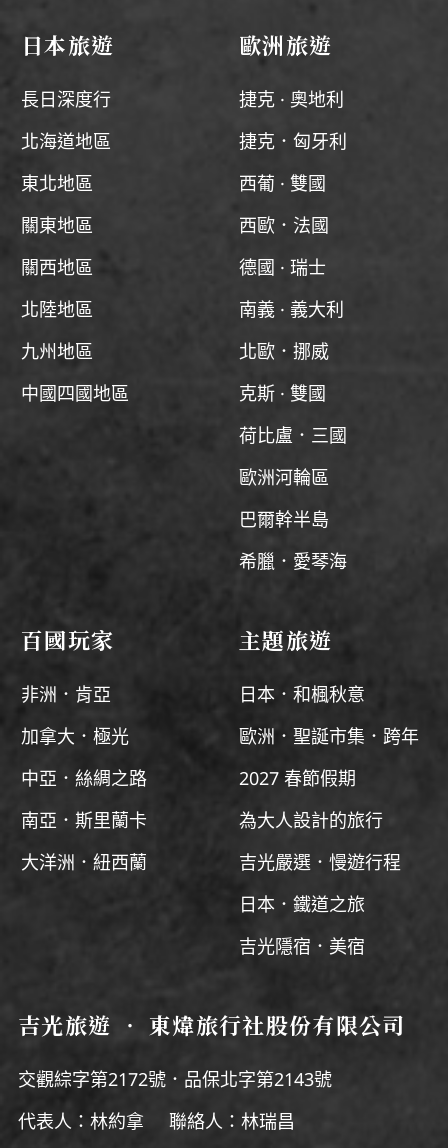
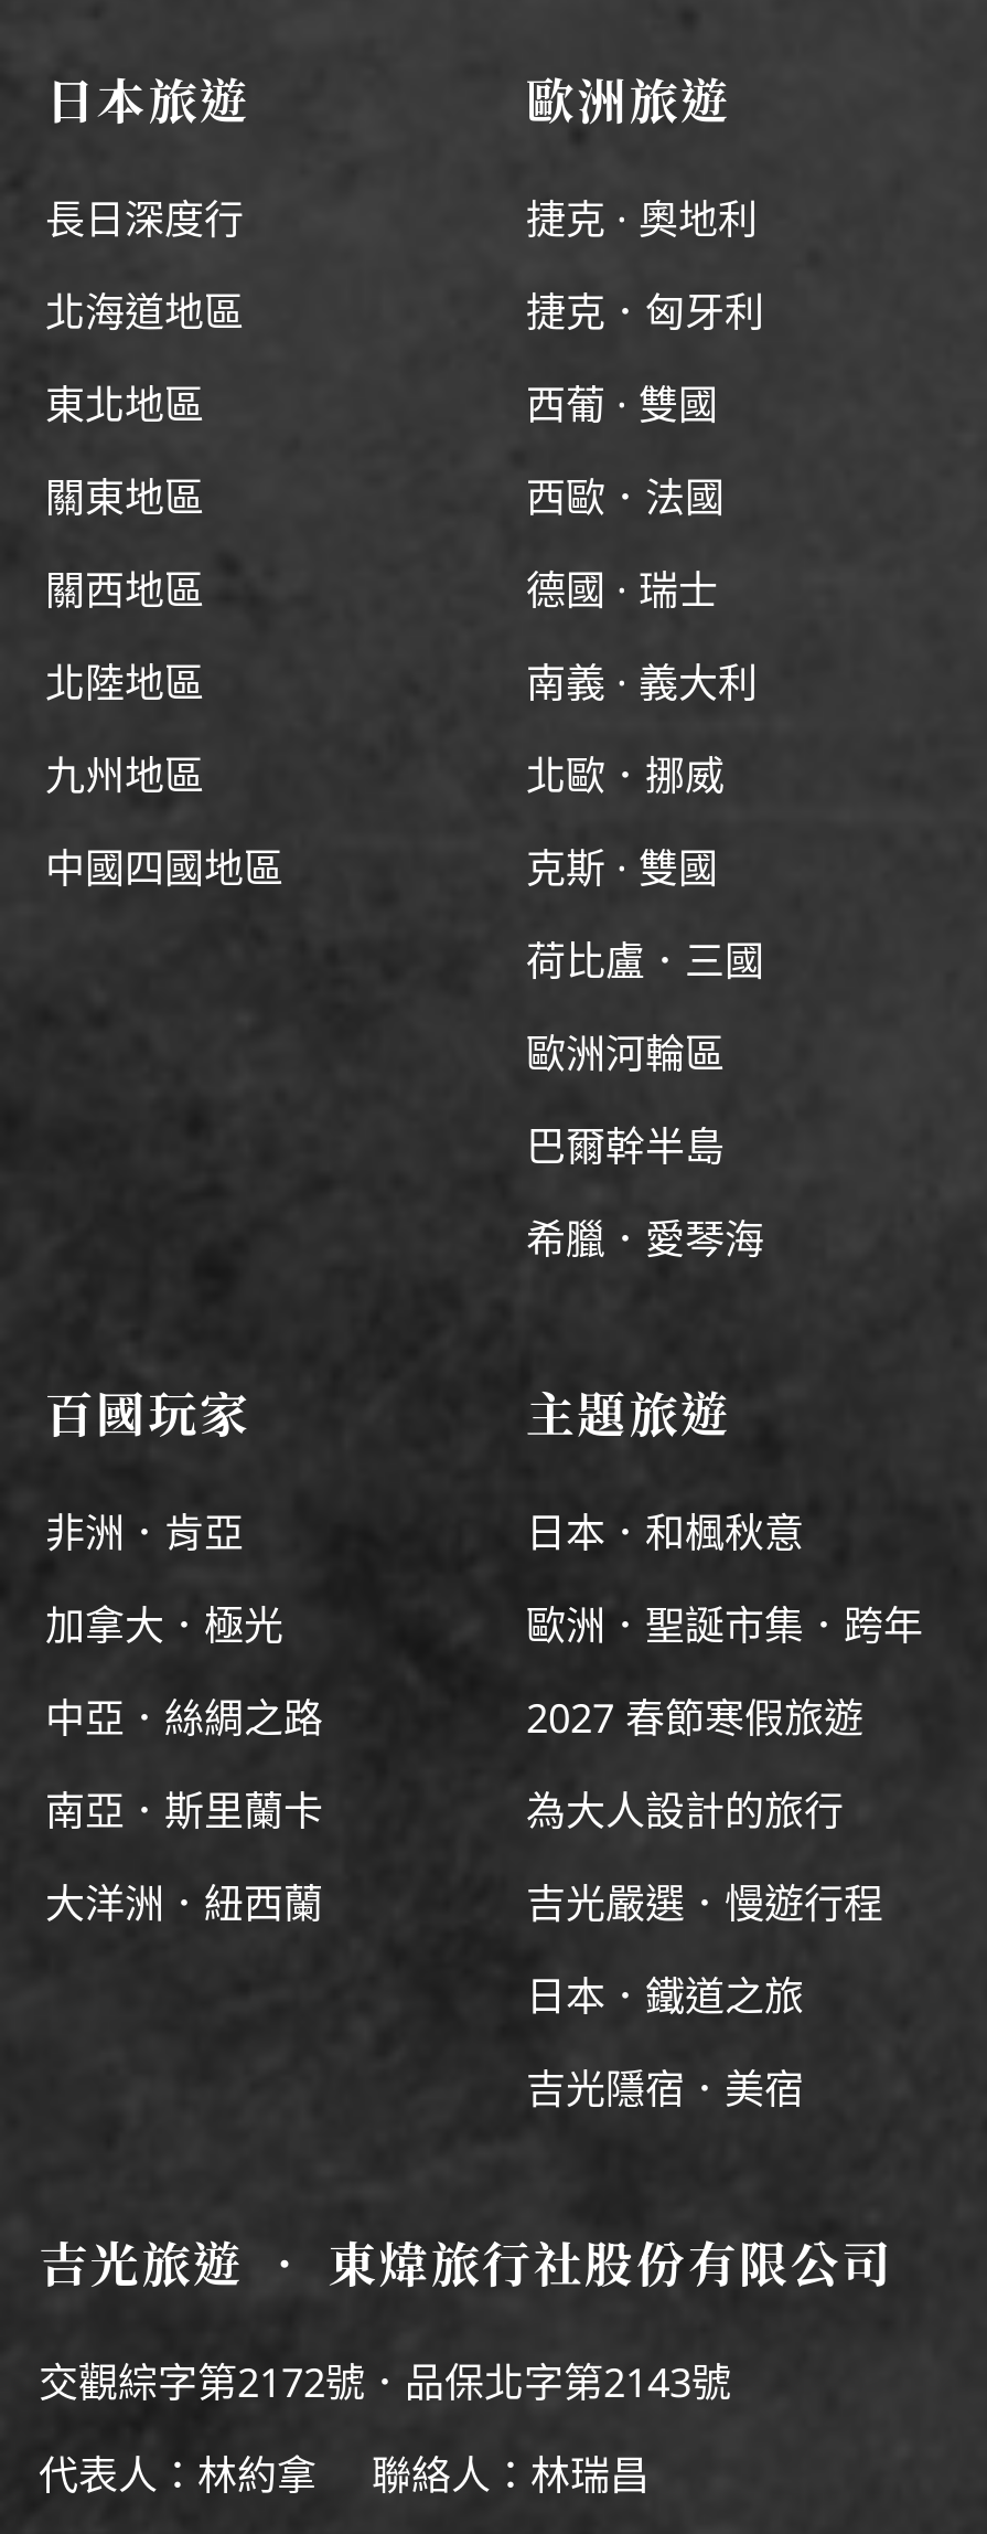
- 2027 春節假期
+ 2027 春節寒假旅遊
